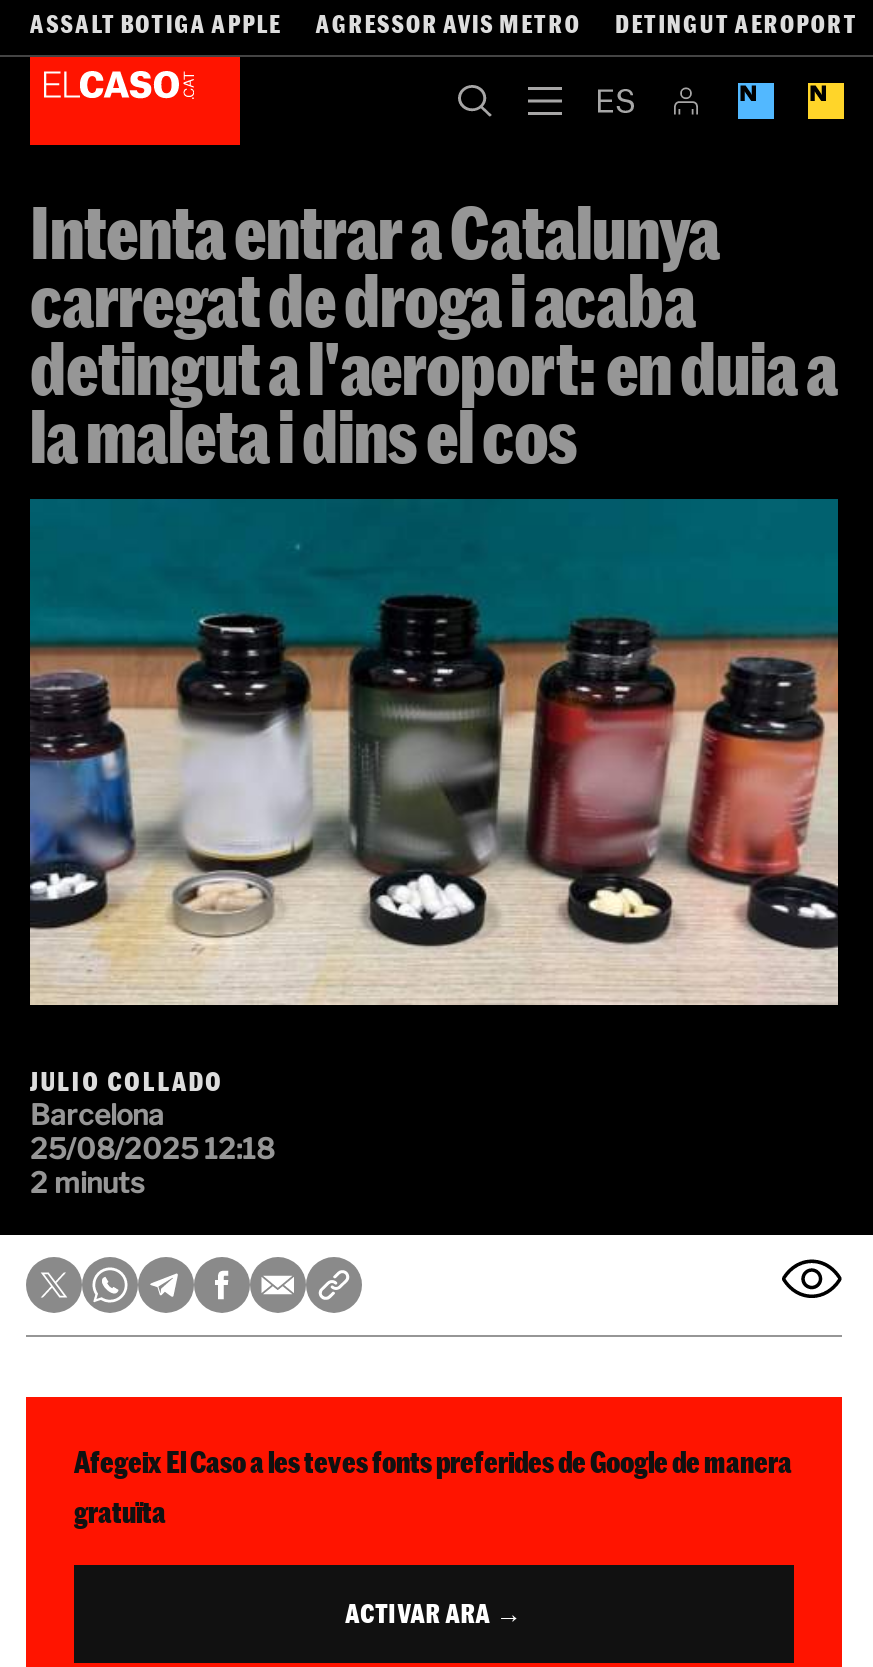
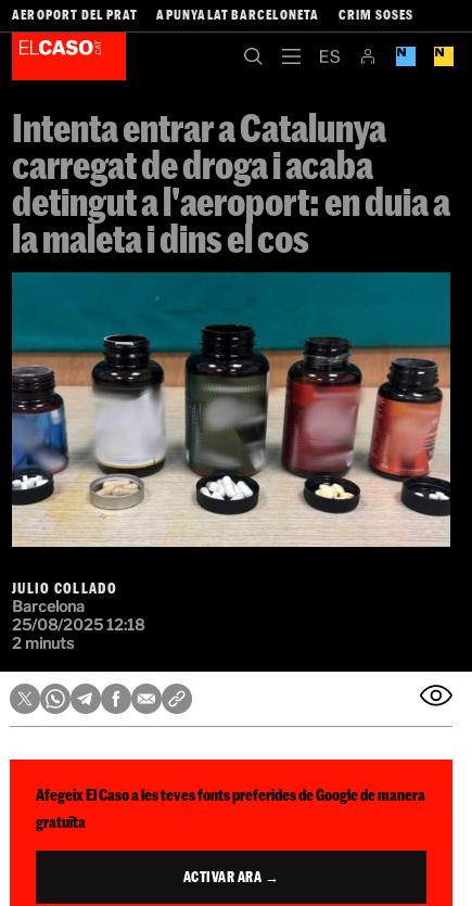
- ASSALT BOTIGA APPLE
- AGRESSOR AVIS METRO
- DETINGUT AEROPORT
+ AEROPORT DEL PRAT
+ APUNYALAT BARCELONETA
+ CRIM SOSES
